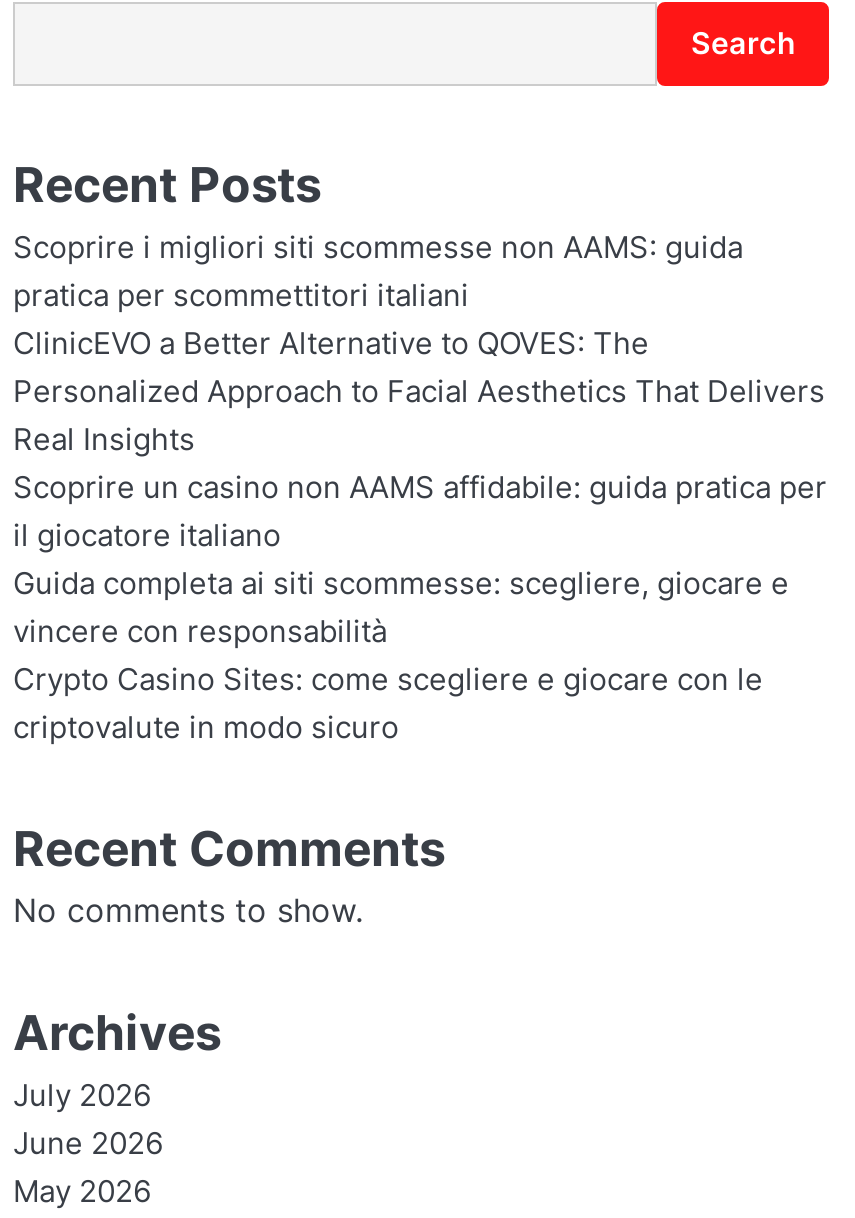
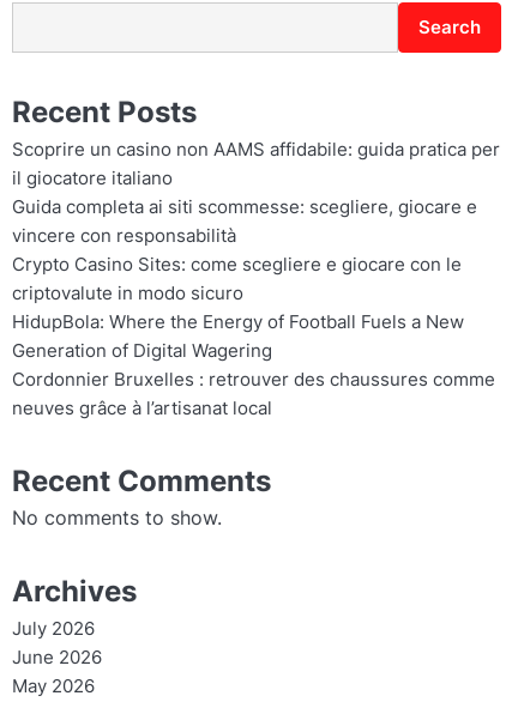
- Scoprire i migliori siti scommesse non AAMS: guida
- pratica per scommettitori italiani
- ClinicEVO a Better Alternative to QOVES: The
- Personalized Approach to Facial Aesthetics That Delivers
- Real Insights

moved up: Scoprire un casino non AAMS affidabile: guida pratica per | il giocatore italiano | Guida completa ai siti scommesse: scegliere, giocare e | vincere con responsabilità | Crypto Casino Sites: come scegliere e giocare con le | criptovalute in modo sicuro

+ HidupBola: Where the Energy of Football Fuels a New
+ Generation of Digital Wagering
+ Cordonnier Bruxelles : retrouver des chaussures comme
+ neuves grâce à l’artisanat local
